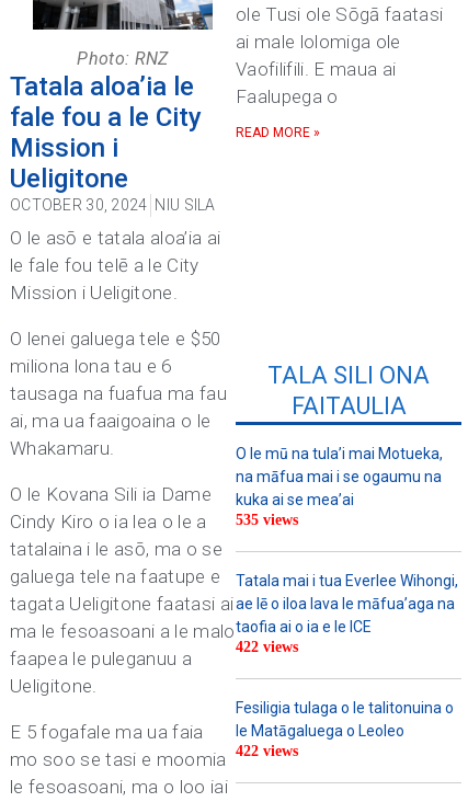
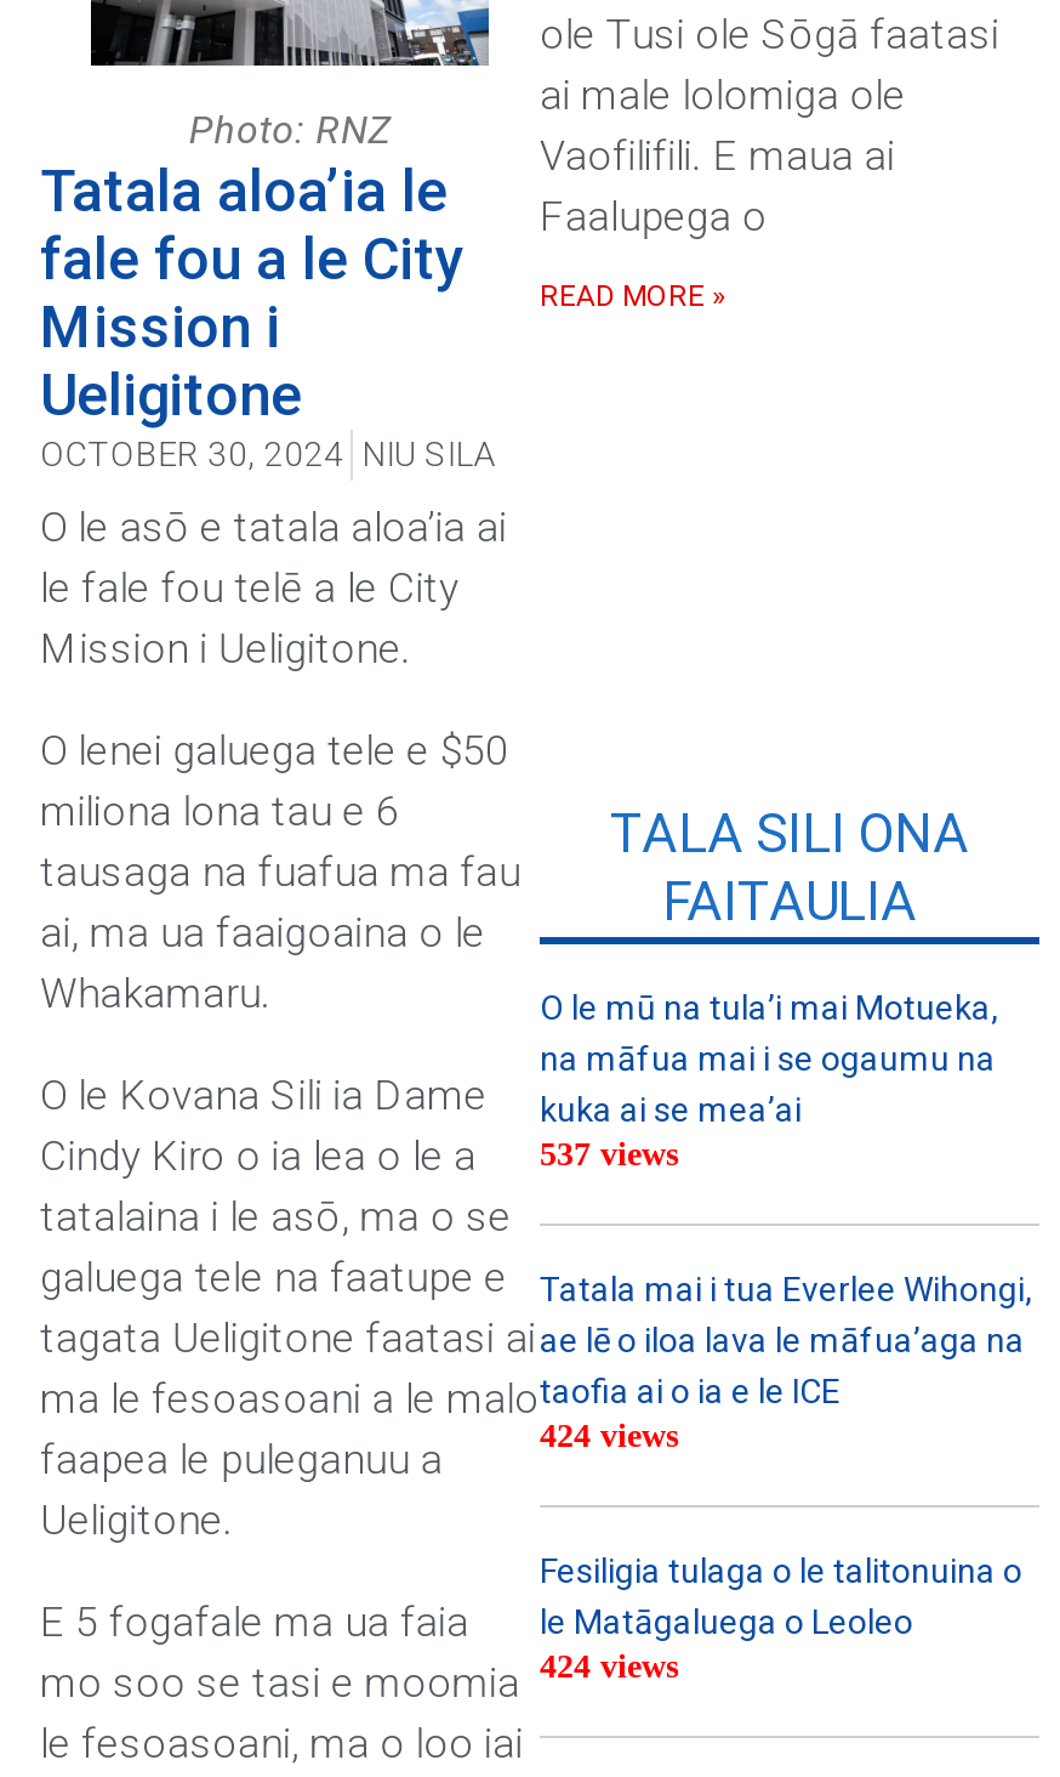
- Cindy Kiro o ia lea o le a 535 views
+ Cindy Kiro o ia lea o le a 537 views

- 422 views
+ 424 views

- mo soo se tasi e moomia 422 views
+ mo soo se tasi e moomia 424 views
